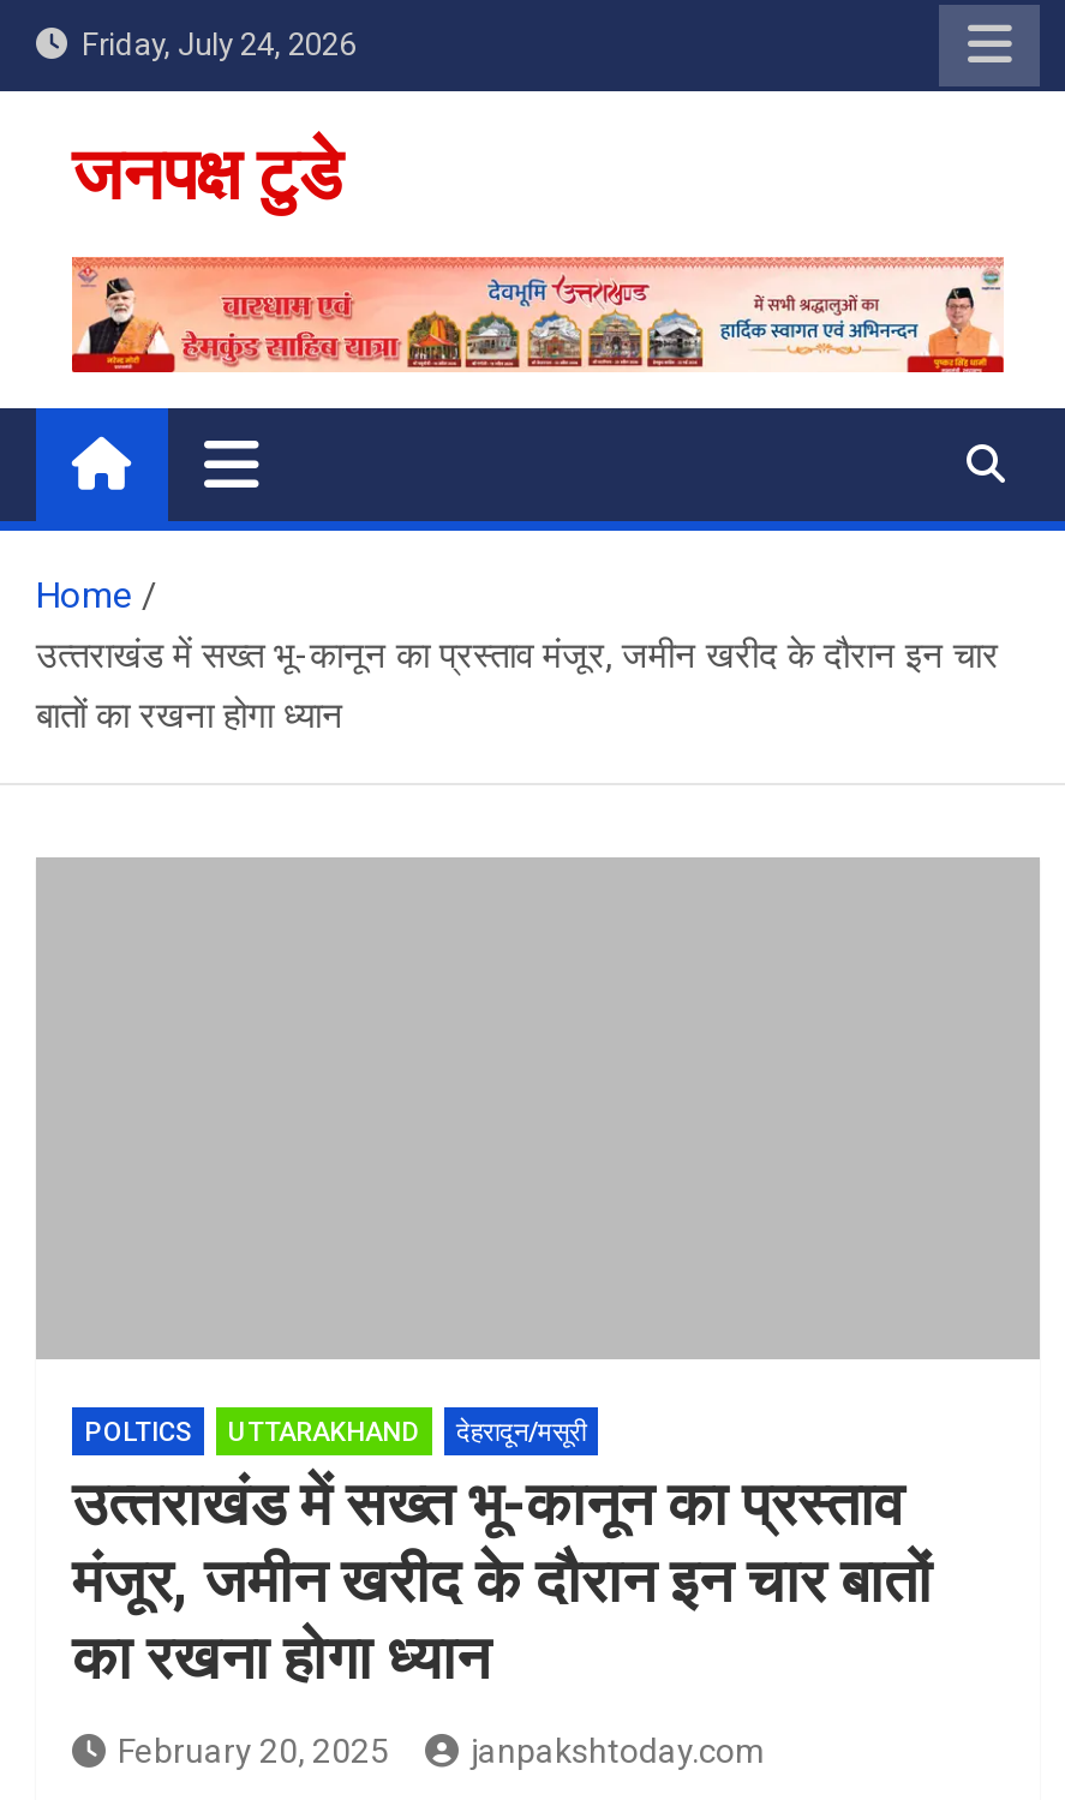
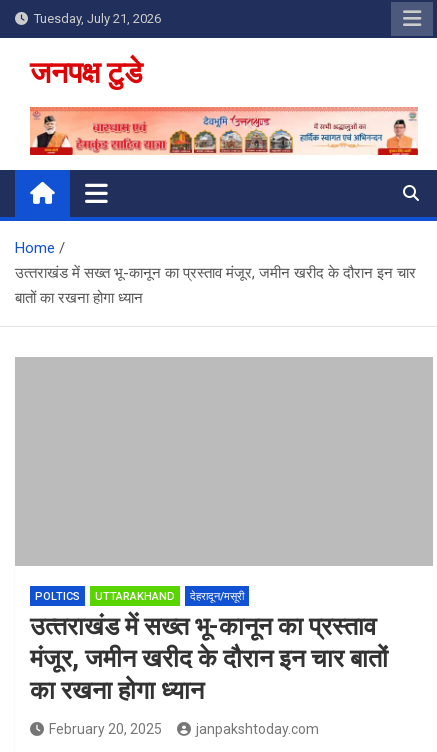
- Friday, July 24, 2026
+ Tuesday, July 21, 2026
